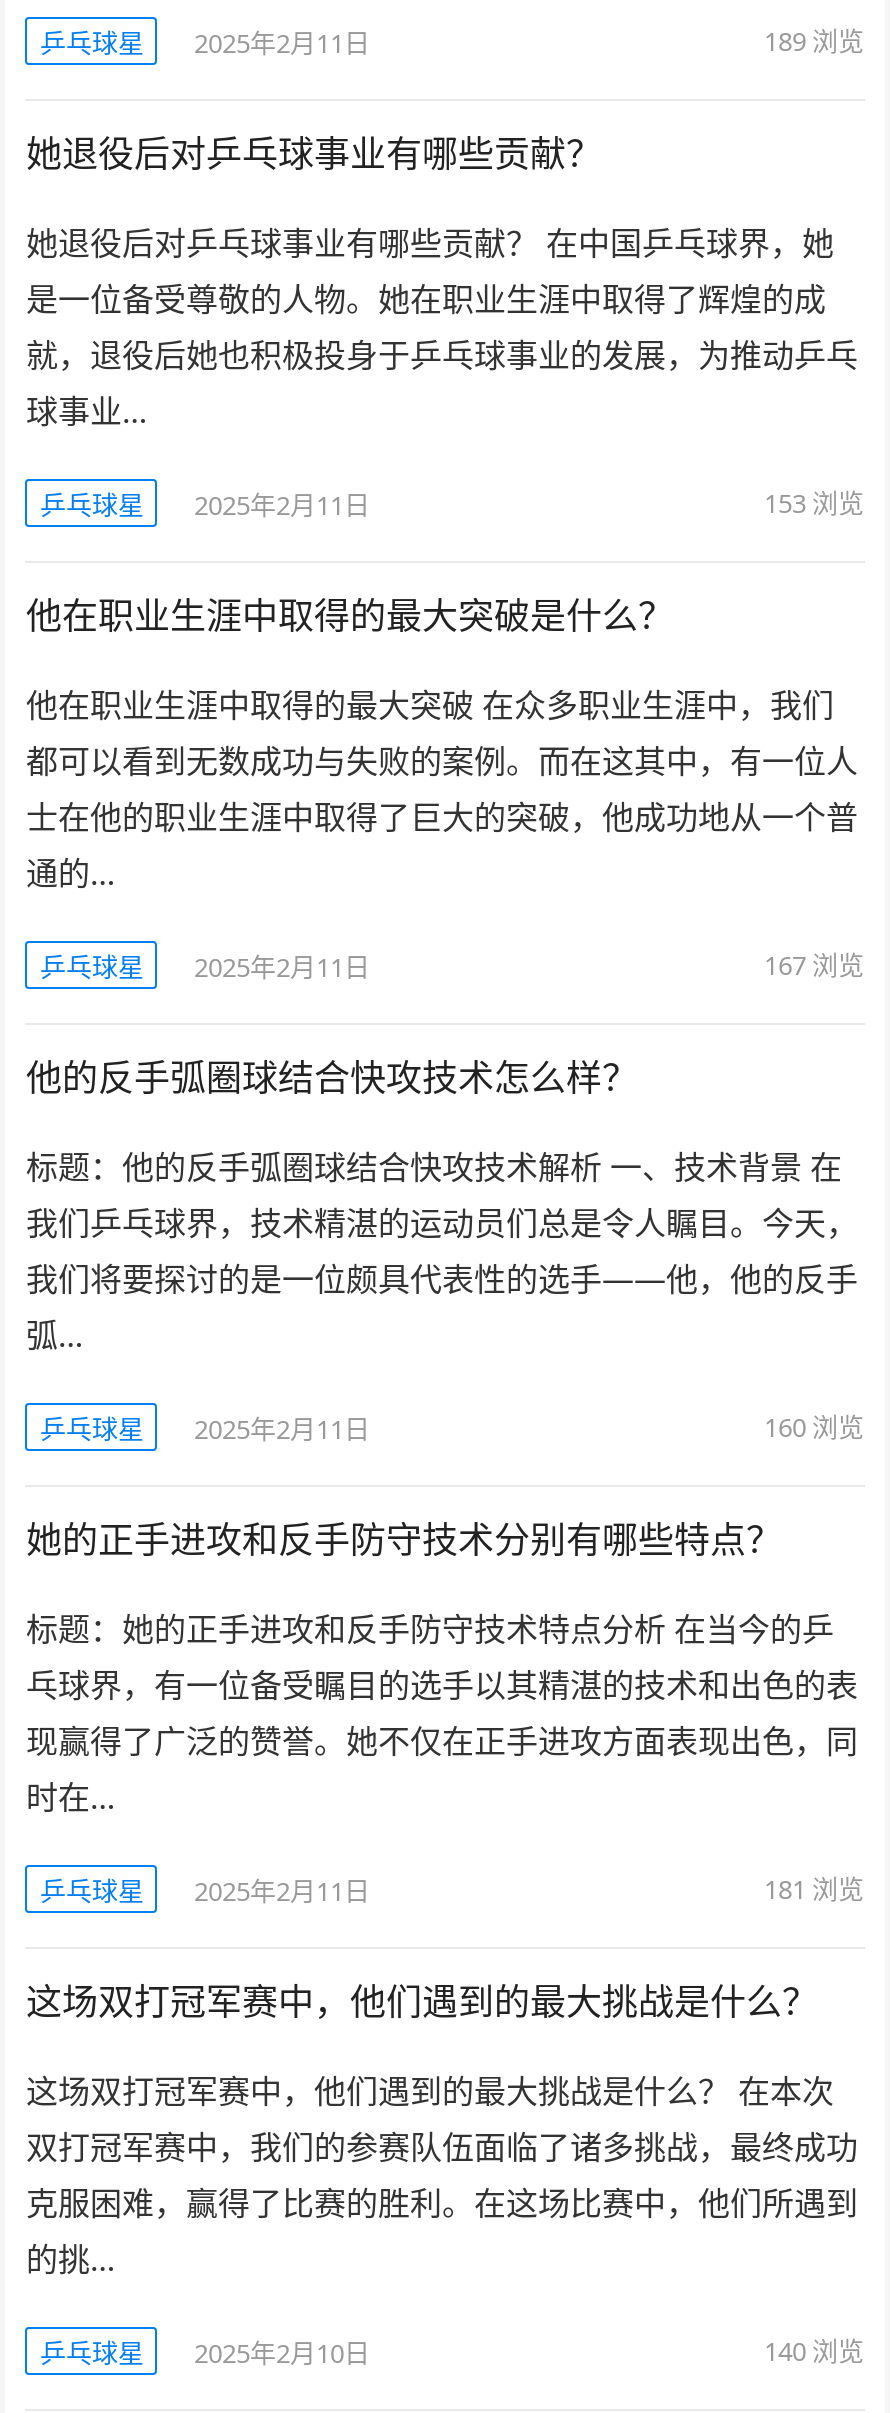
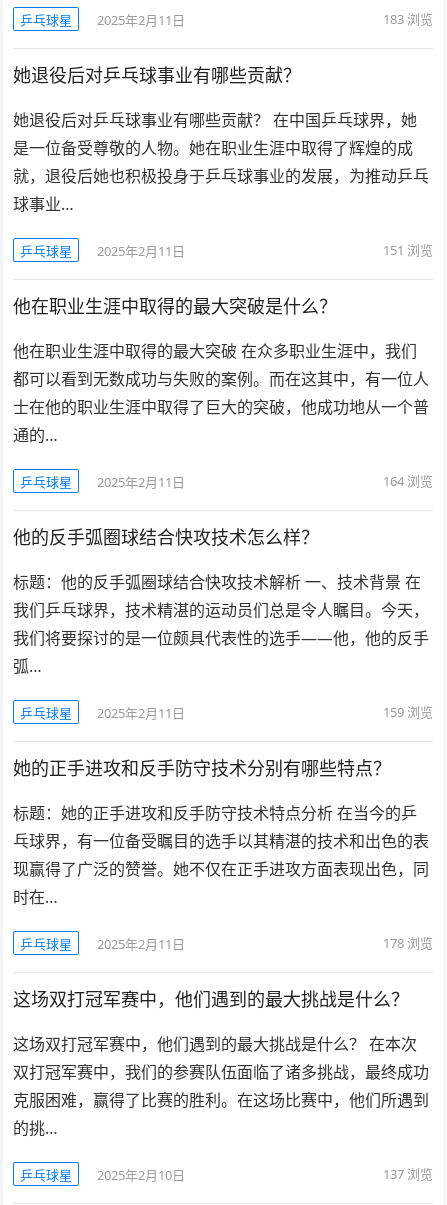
- 189浏览
+ 183浏览

- 153浏览
+ 151浏览

- 167浏览
+ 164浏览

- 160浏览
+ 159浏览

- 181浏览
+ 178浏览

- 140浏览
+ 137浏览
